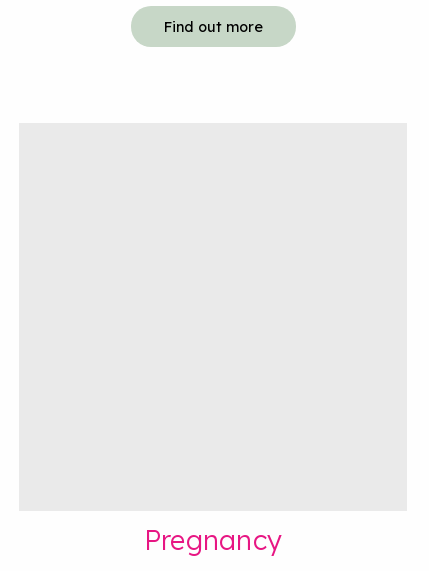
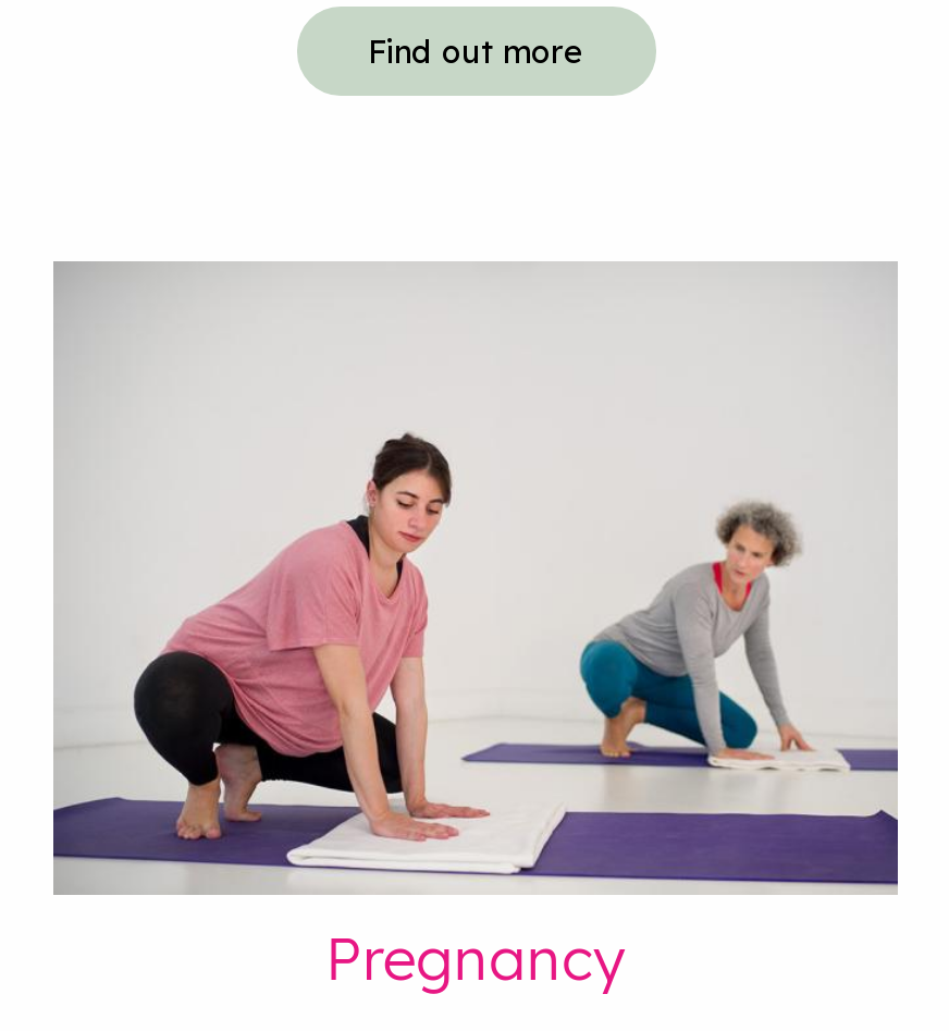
+ [image]
